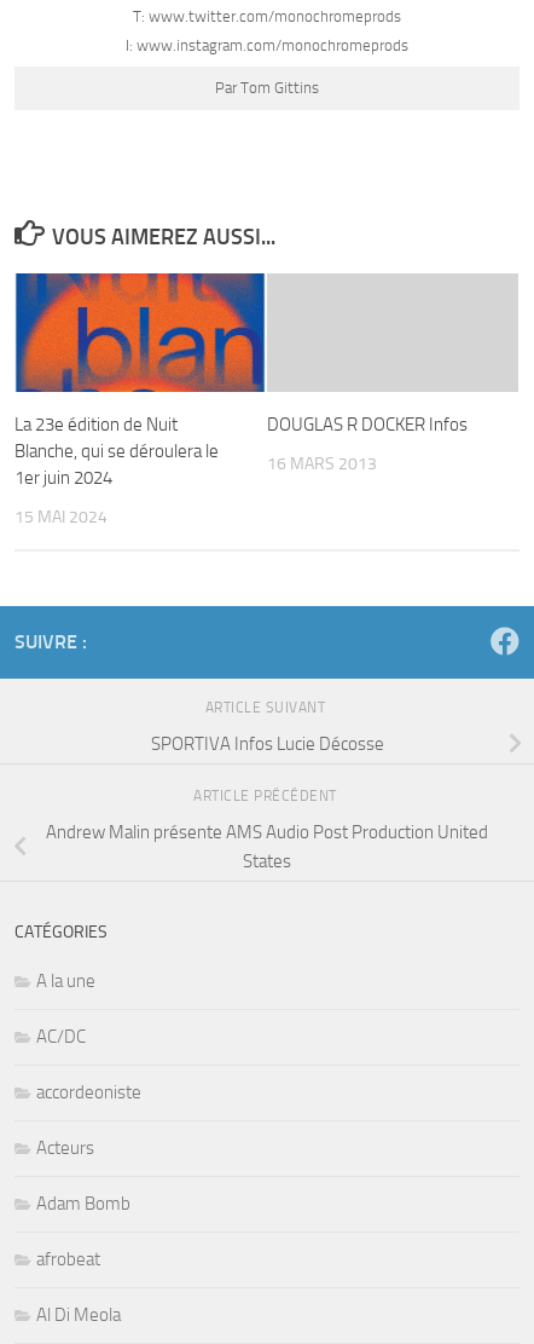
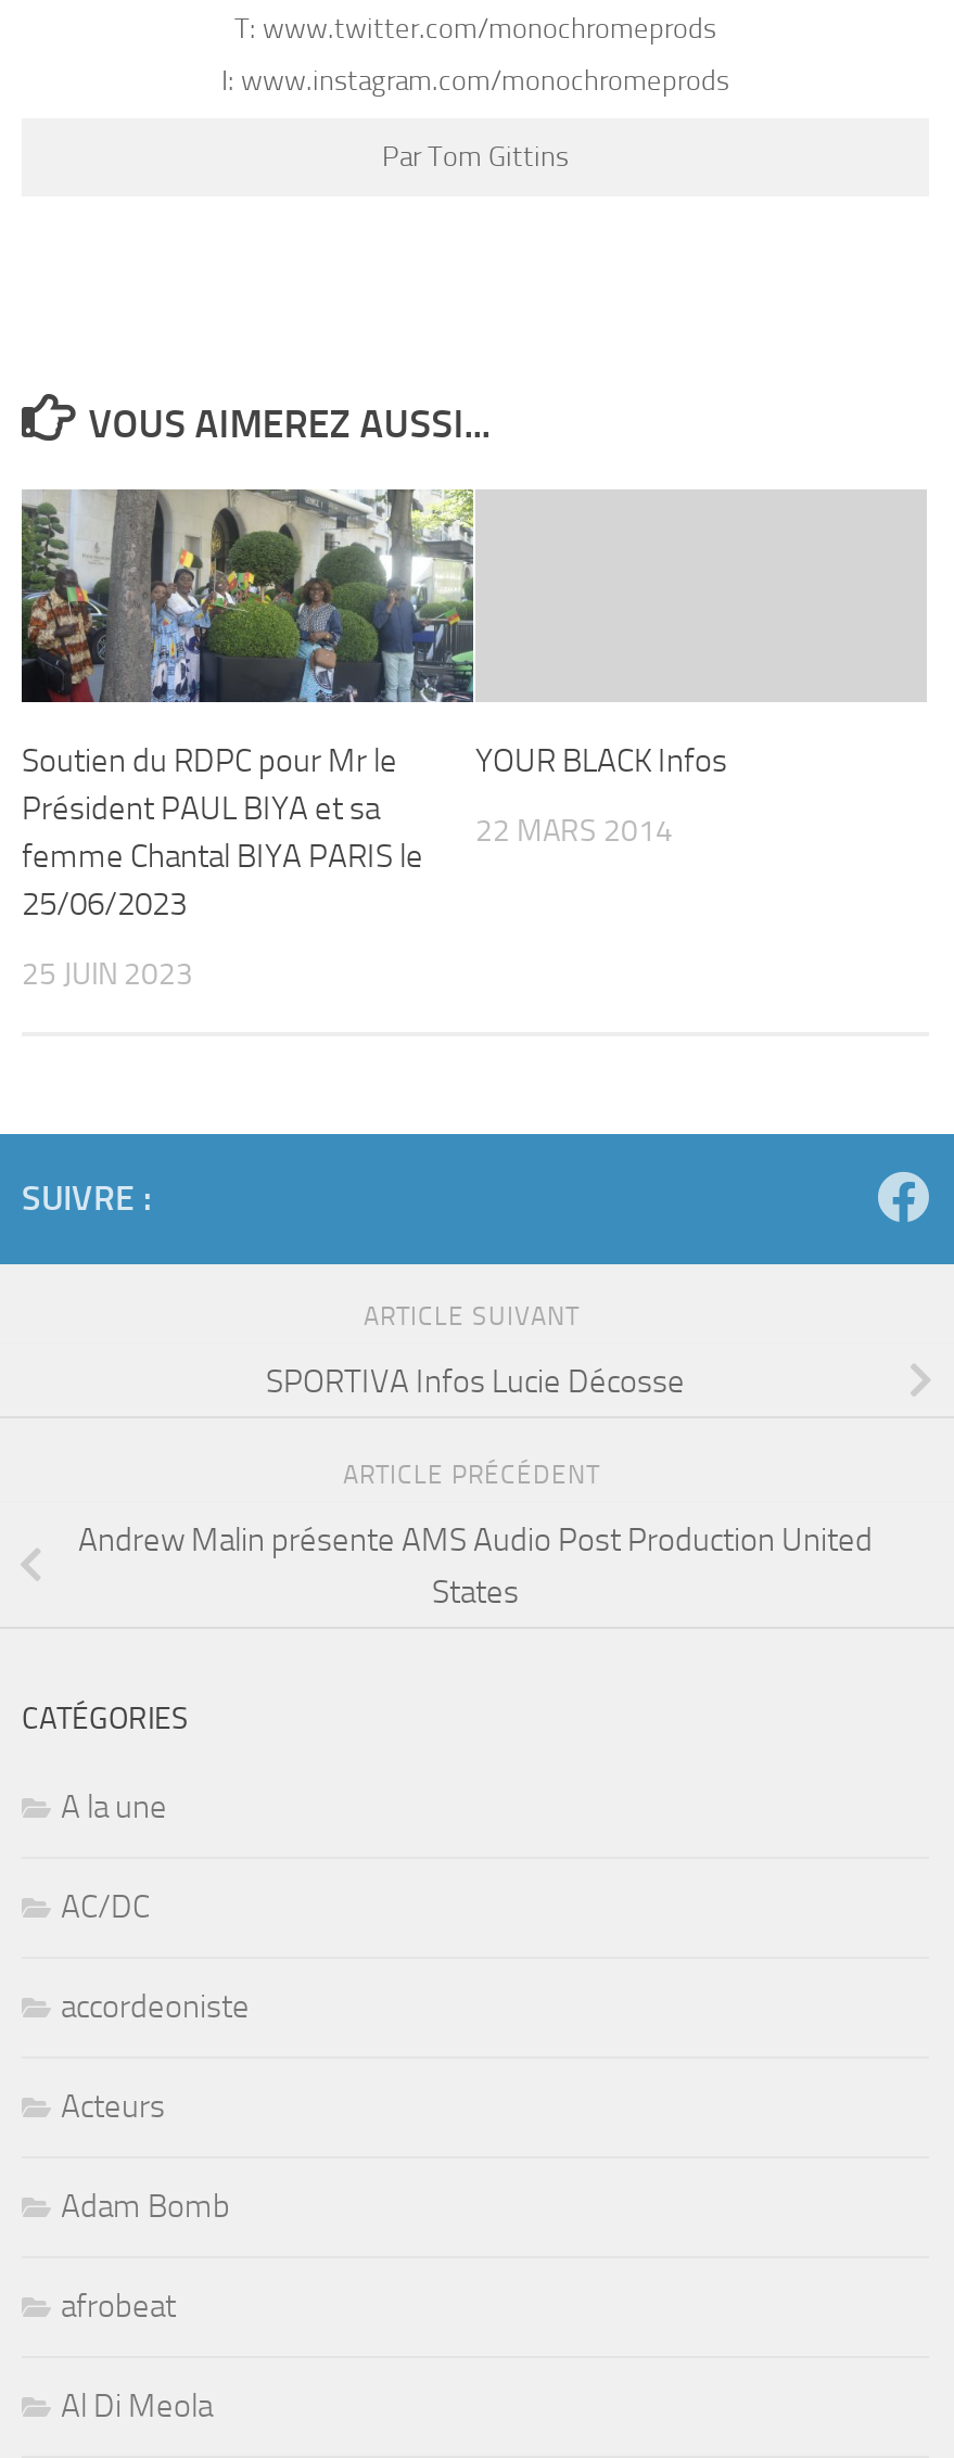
- [image]
- La 23e édition de Nuit
- Blanche, qui se déroulera le
- 1er juin 2024
+ [image]
+ Soutien du RDPC pour Mr le
+ Président PAUL BIYA et sa
+ femme Chantal BIYA PARIS le
+ 25/06/2023

- DOUGLAS R DOCKER Infos
+ YOUR BLACK Infos

- 16 MARS 2013
+ 22 MARS 2014

- 15 MAI 2024
+ 25 JUIN 2023
